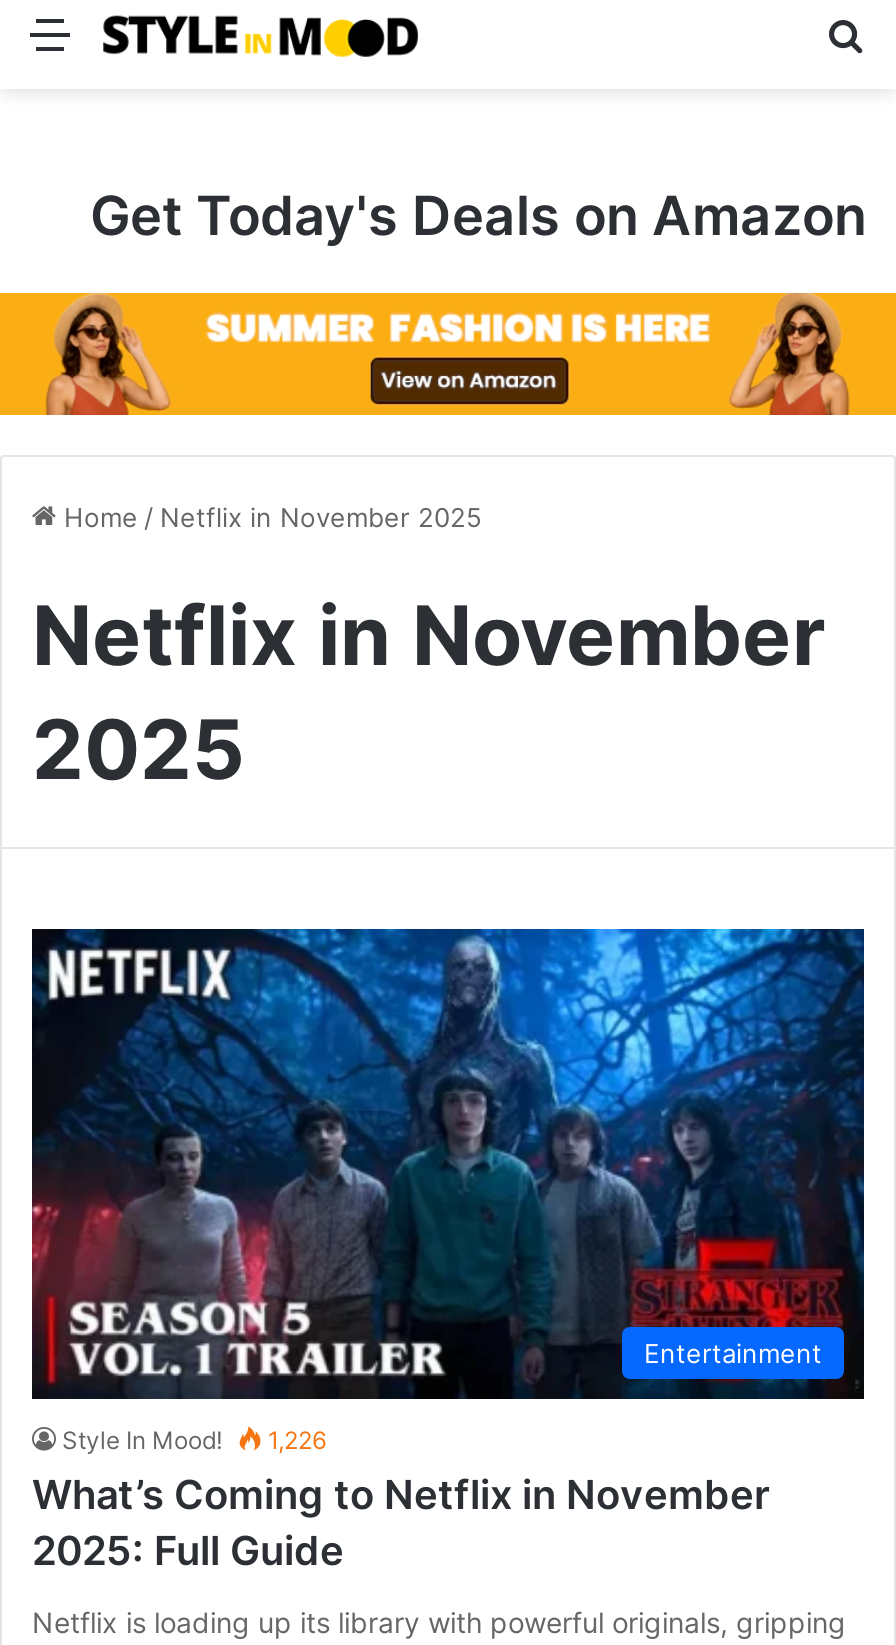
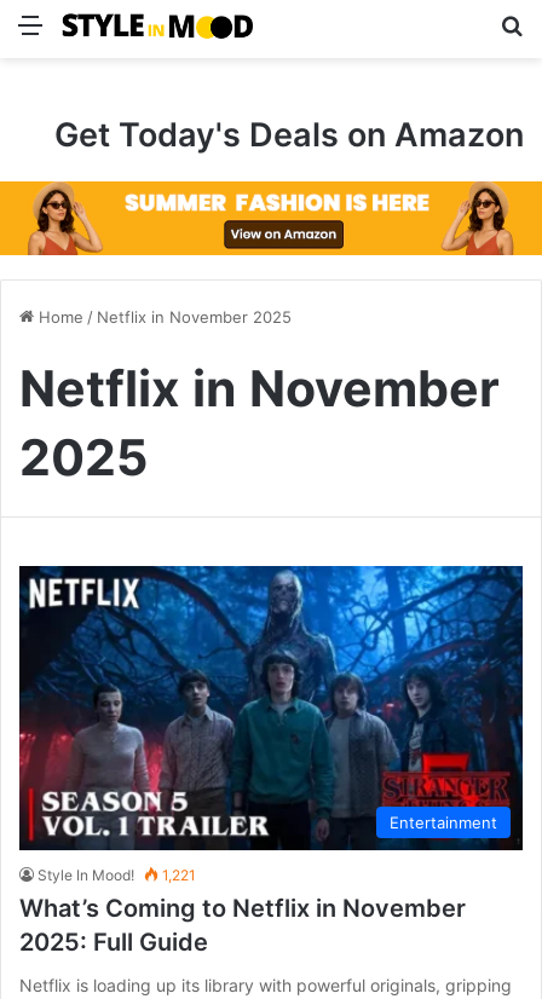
- Style In Mood! 1,226
+ Style In Mood! 1,221
